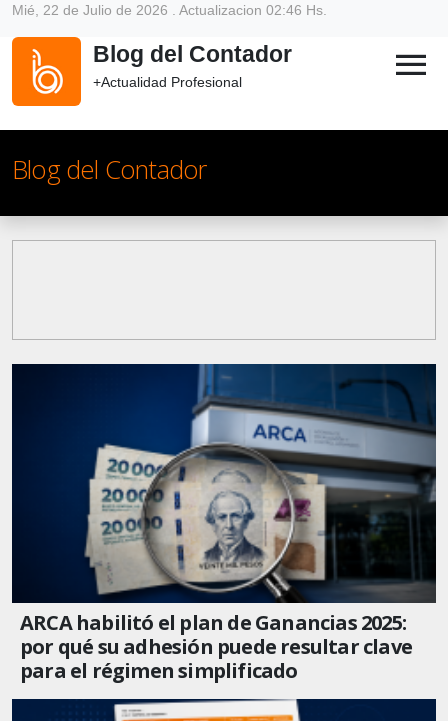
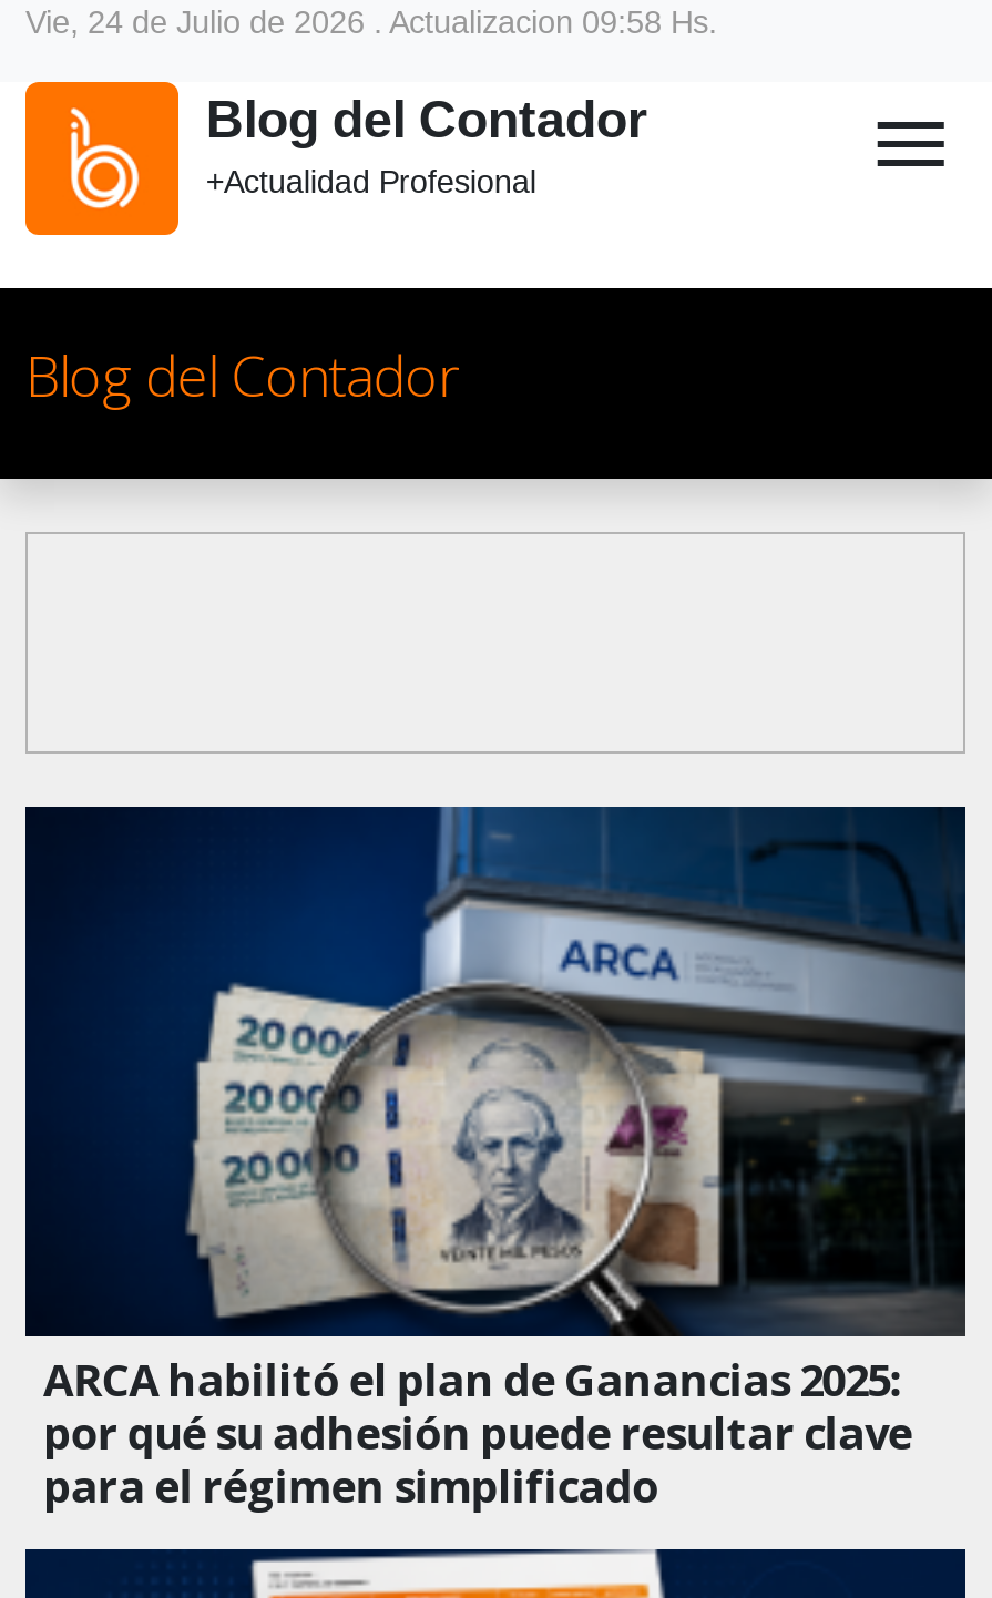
- Mié, 22 de Julio de 2026 . Actualizacion 02:46 Hs.
+ Vie, 24 de Julio de 2026 . Actualizacion 09:58 Hs.
